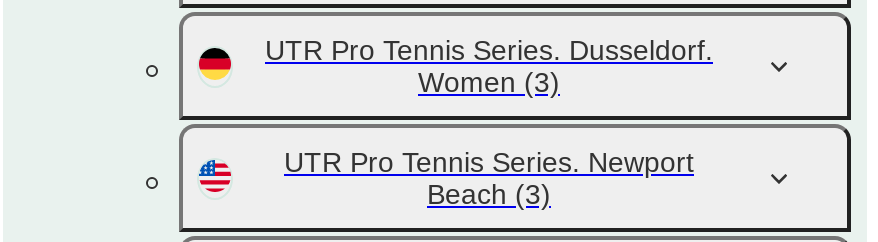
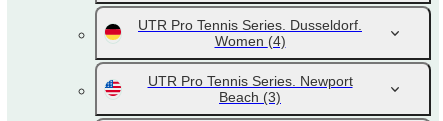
- Women (3)
+ Women (4)
